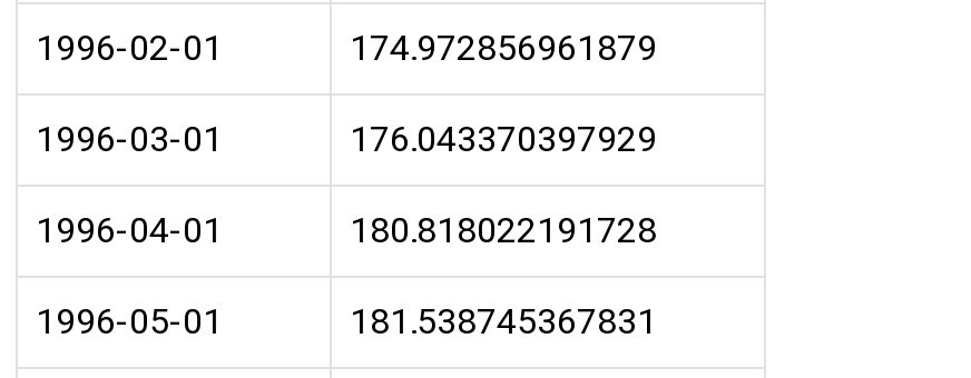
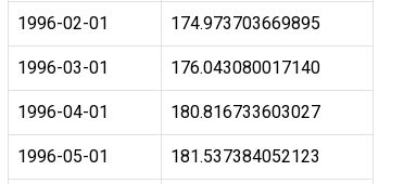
- 174.972856961879
+ 174.973703669895

- 176.043370397929
+ 176.043080017140

- 180.818022191728
+ 180.816733603027

- 181.538745367831
+ 181.537384052123
